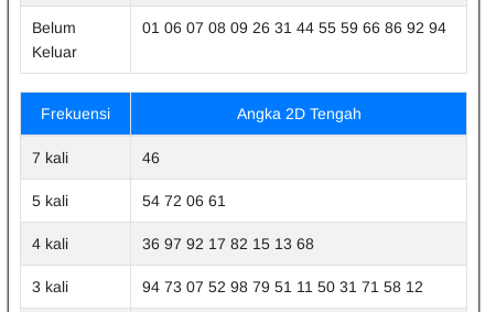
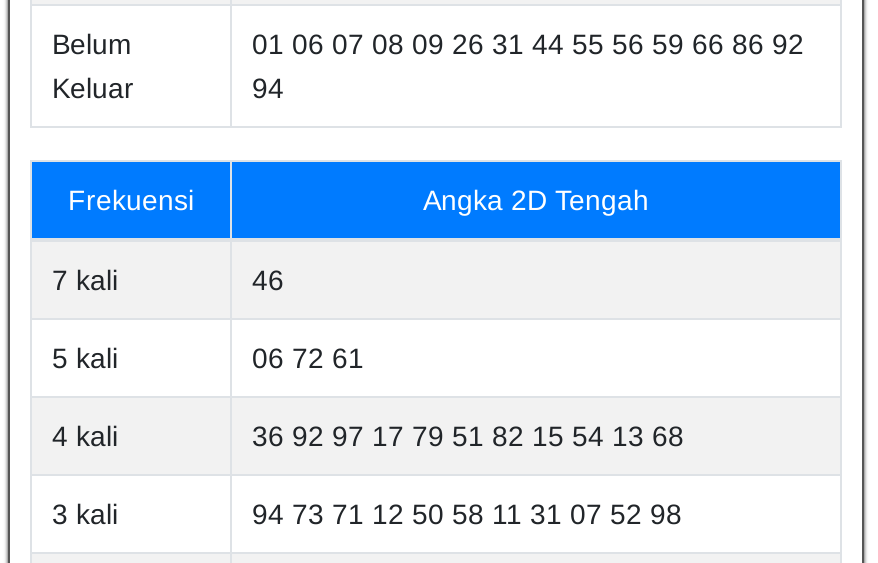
- 01 06 07 08 09 26 31 44 55 59 66 86 92 94
+ 01 06 07 08 09 26 31 44 55 56 59 66 86 92
+ 94

- 54 72 06 61
+ 06 72 61

- 36 97 92 17 82 15 13 68
+ 36 92 97 17 79 51 82 15 54 13 68

- 94 73 07 52 98 79 51 11 50 31 71 58 12
+ 94 73 71 12 50 58 11 31 07 52 98
